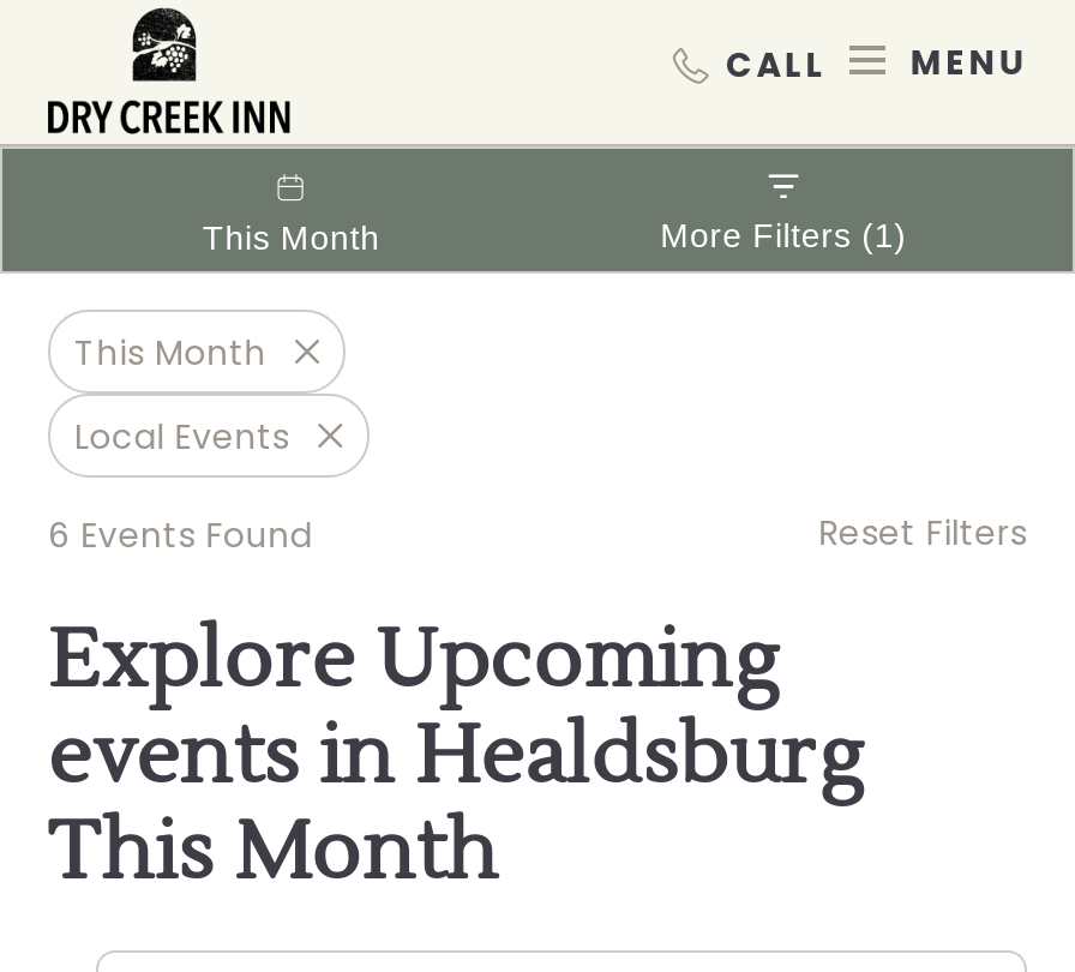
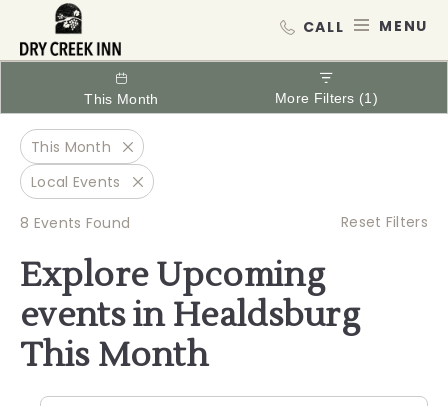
- 6 Events Found
+ 8 Events Found
